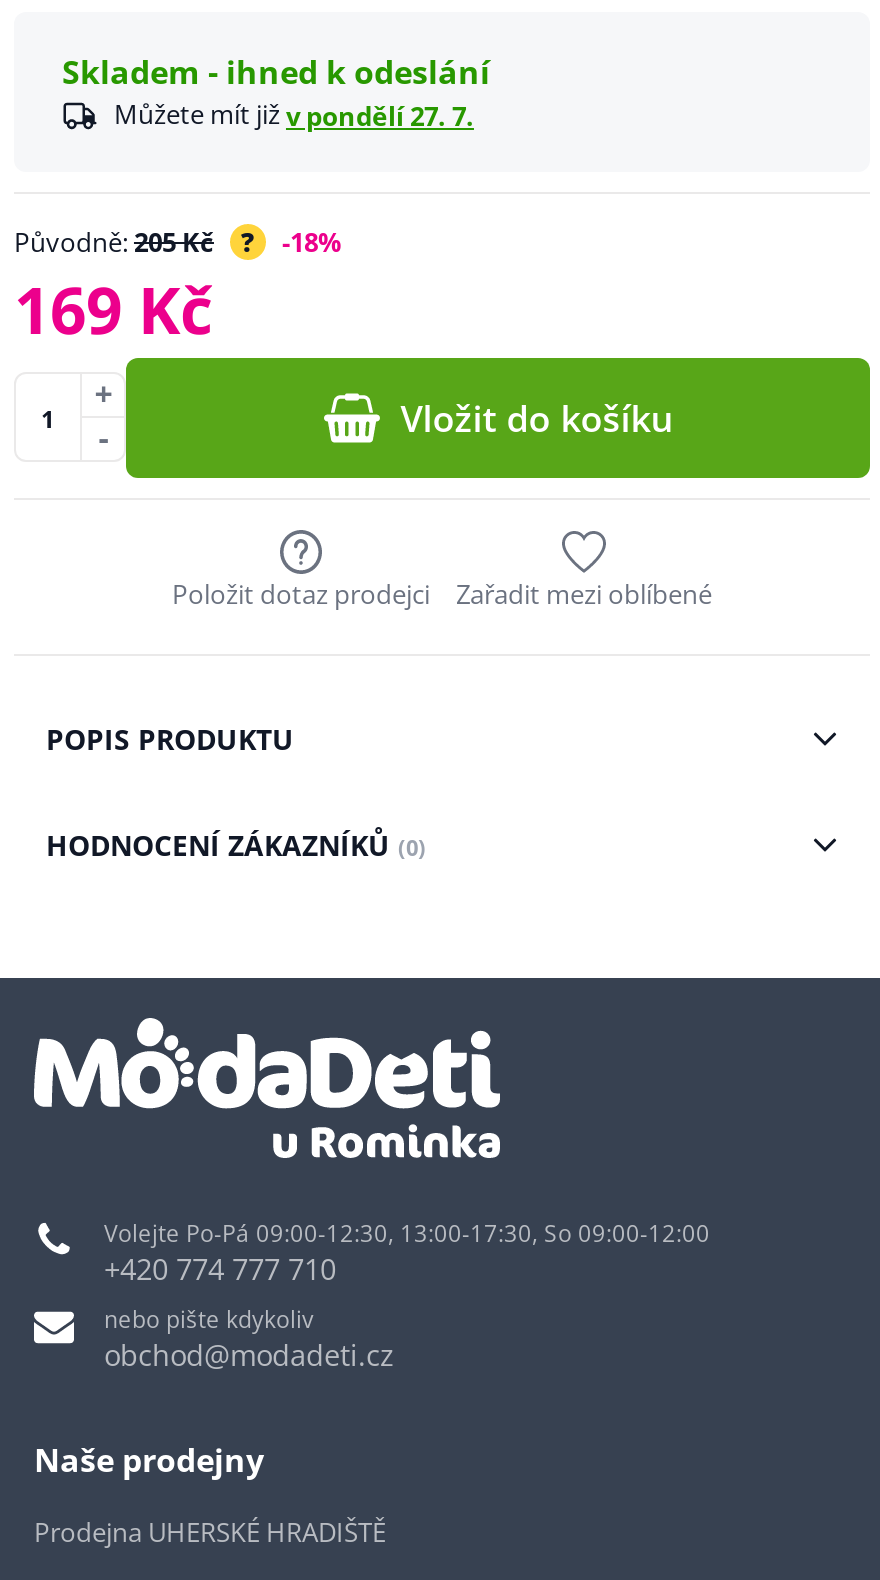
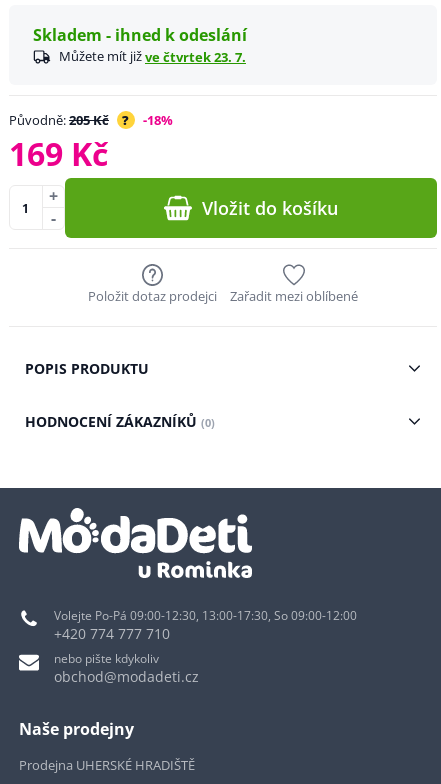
- Můžete mít již v pondělí 27. 7.
+ Můžete mít již ve čtvrtek 23. 7.
